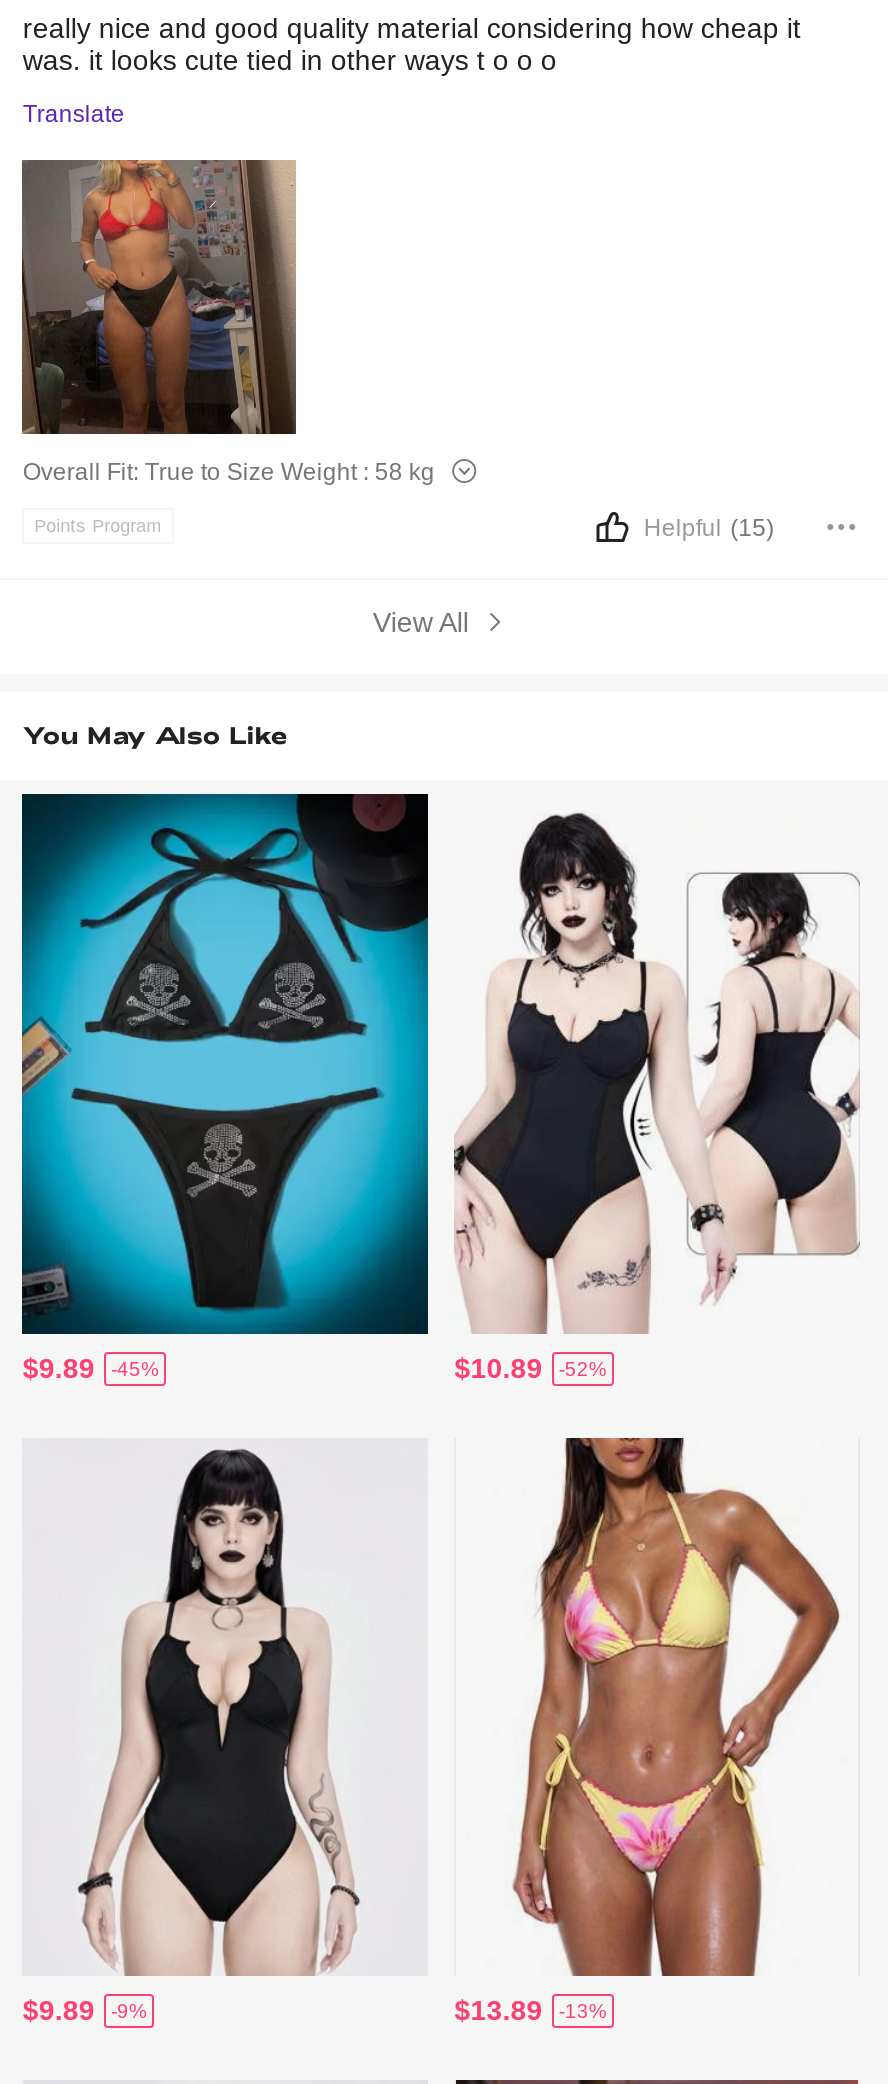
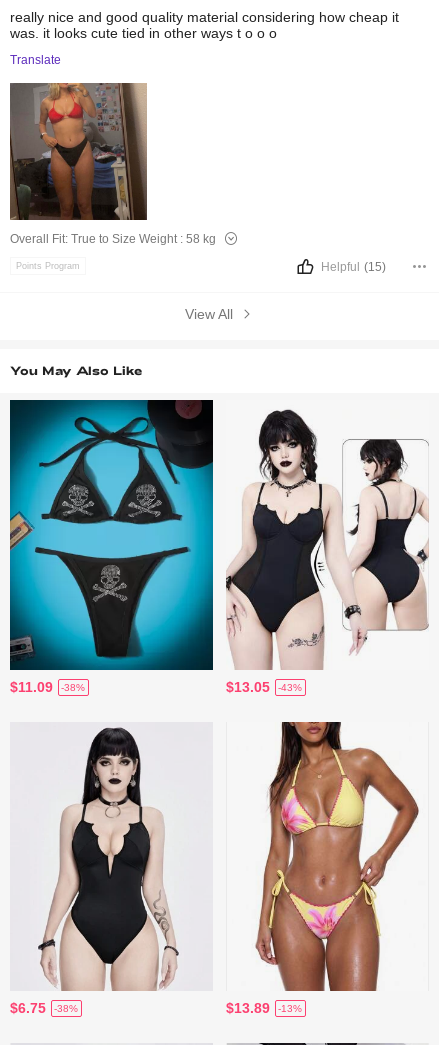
- $9.89
+ $11.09

- -45%
+ -38%

- $10.89
+ $13.05

- -52%
+ -43%

- $9.89
+ $6.75

- -9%
+ -38%
